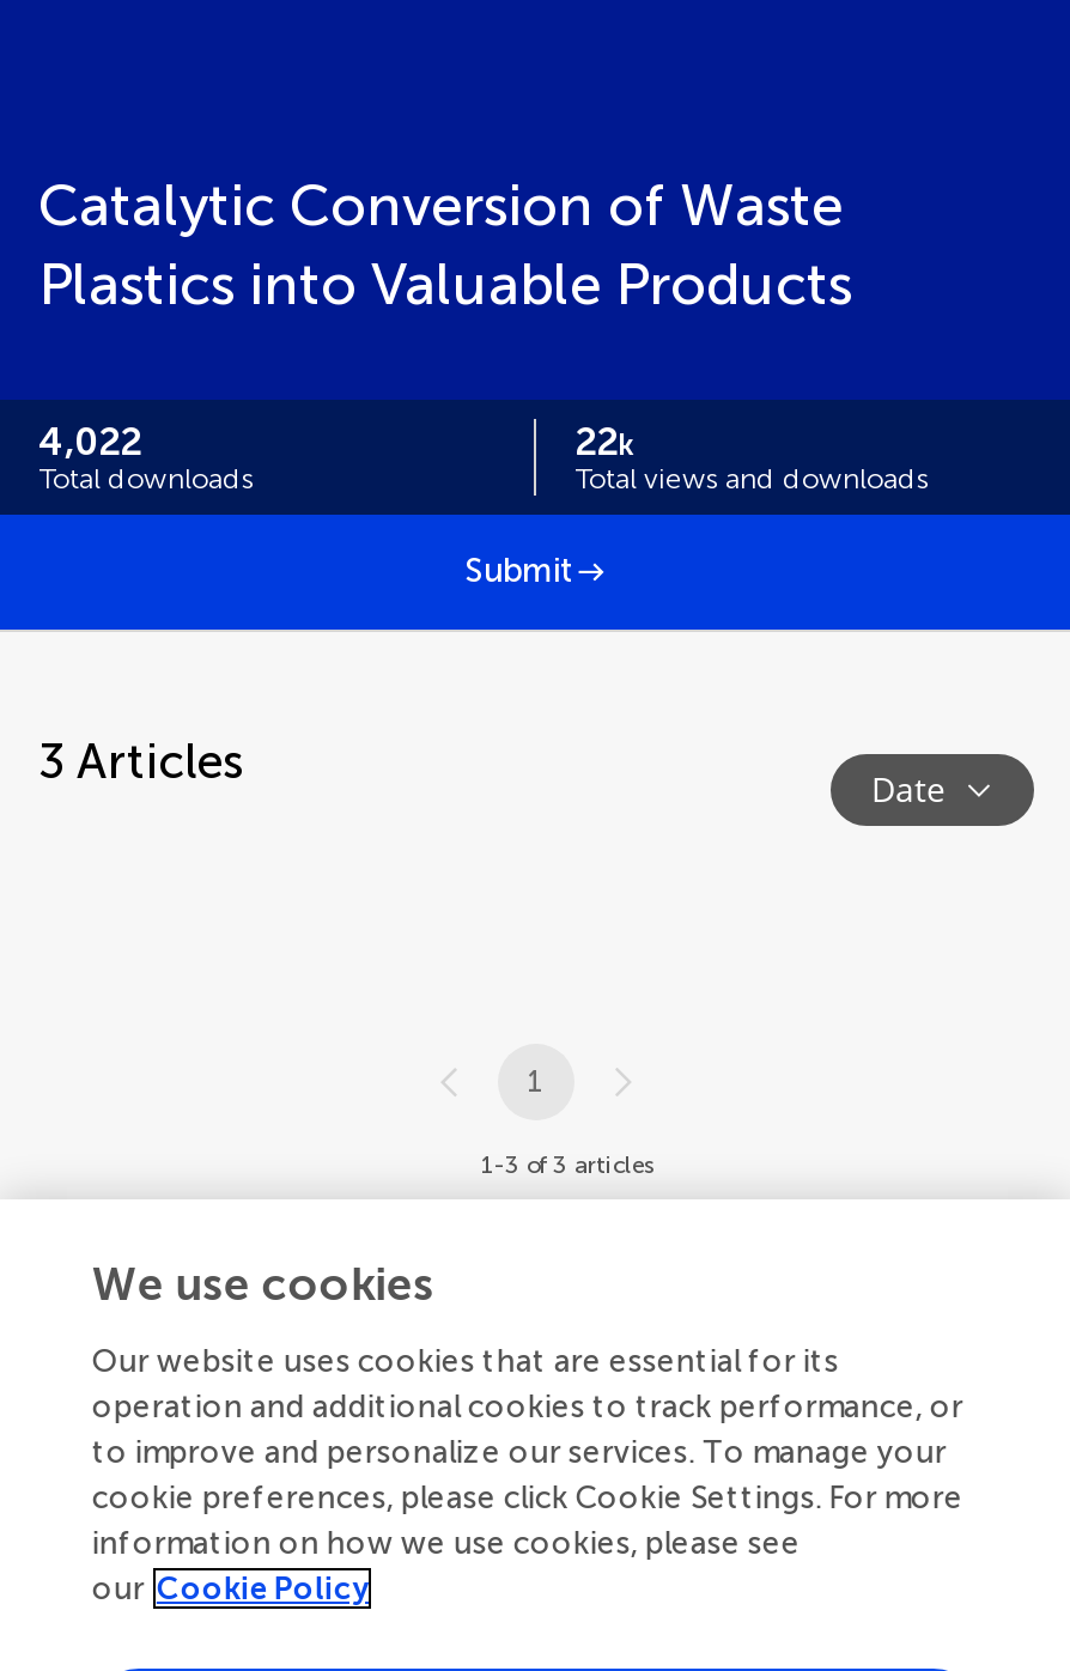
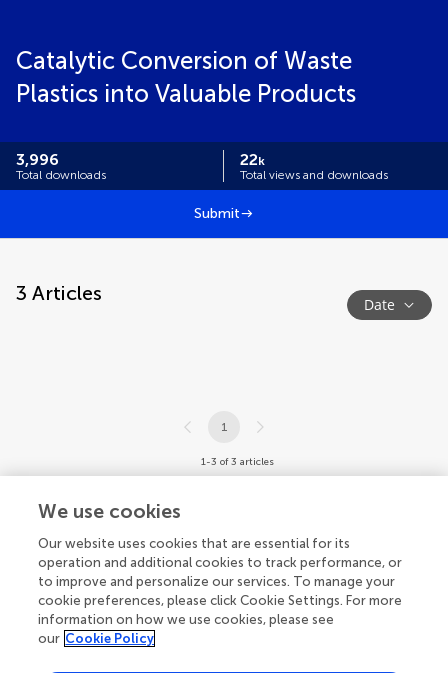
- 4,022
+ 3,996
